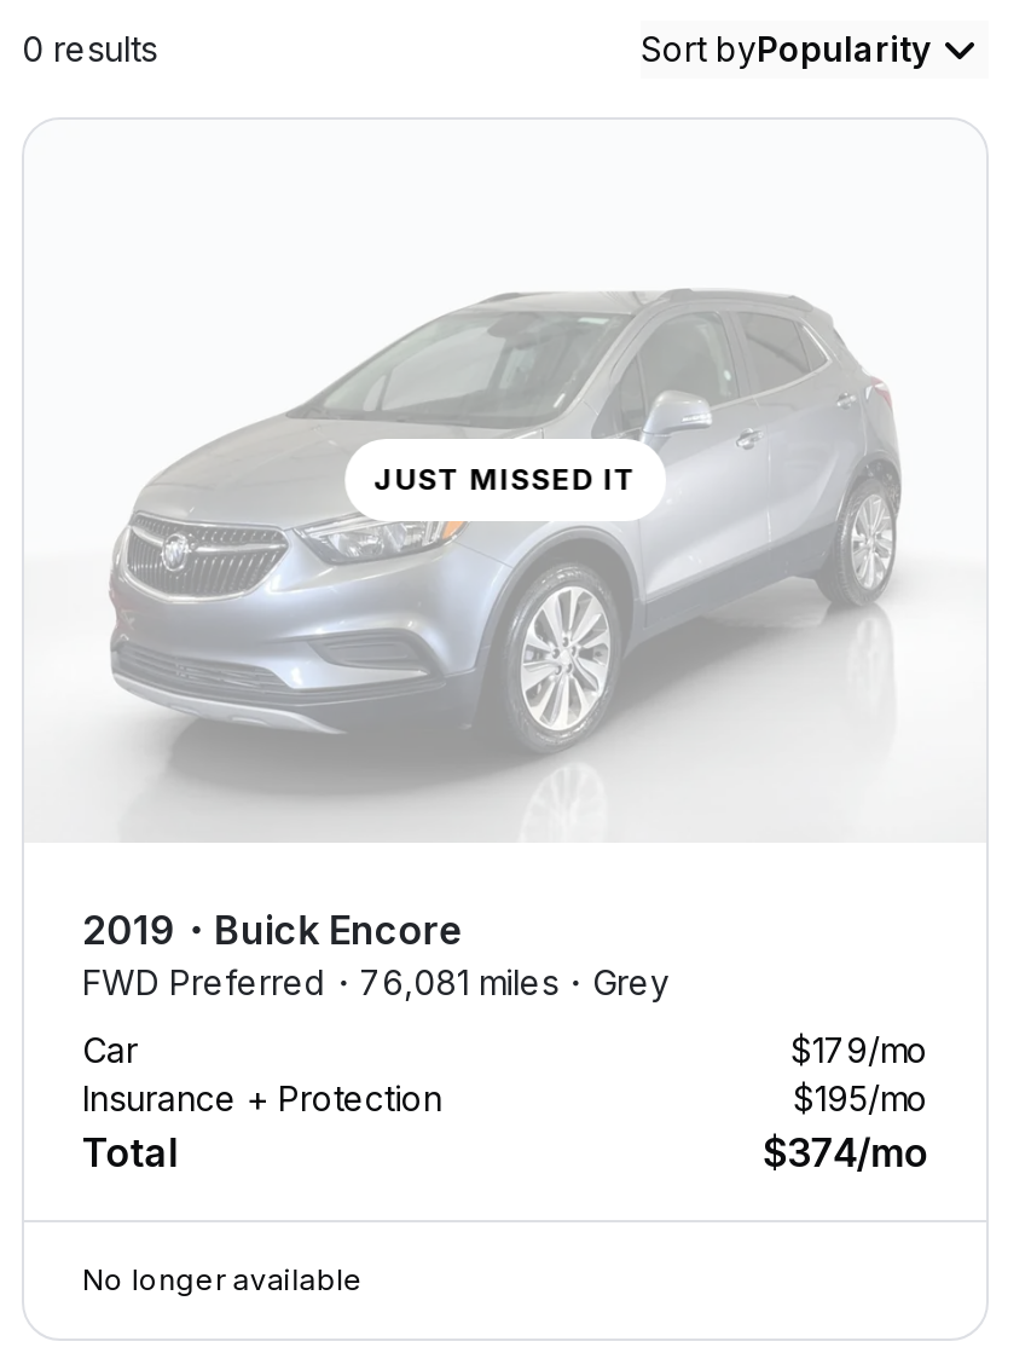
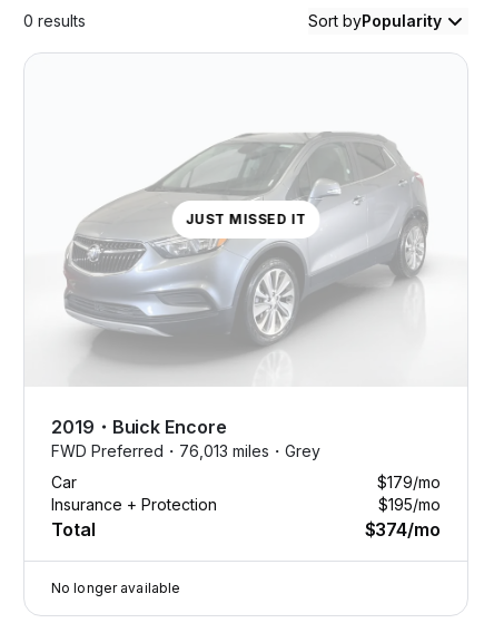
- FWD Preferred・76,081 miles・Grey
+ FWD Preferred・76,013 miles・Grey
